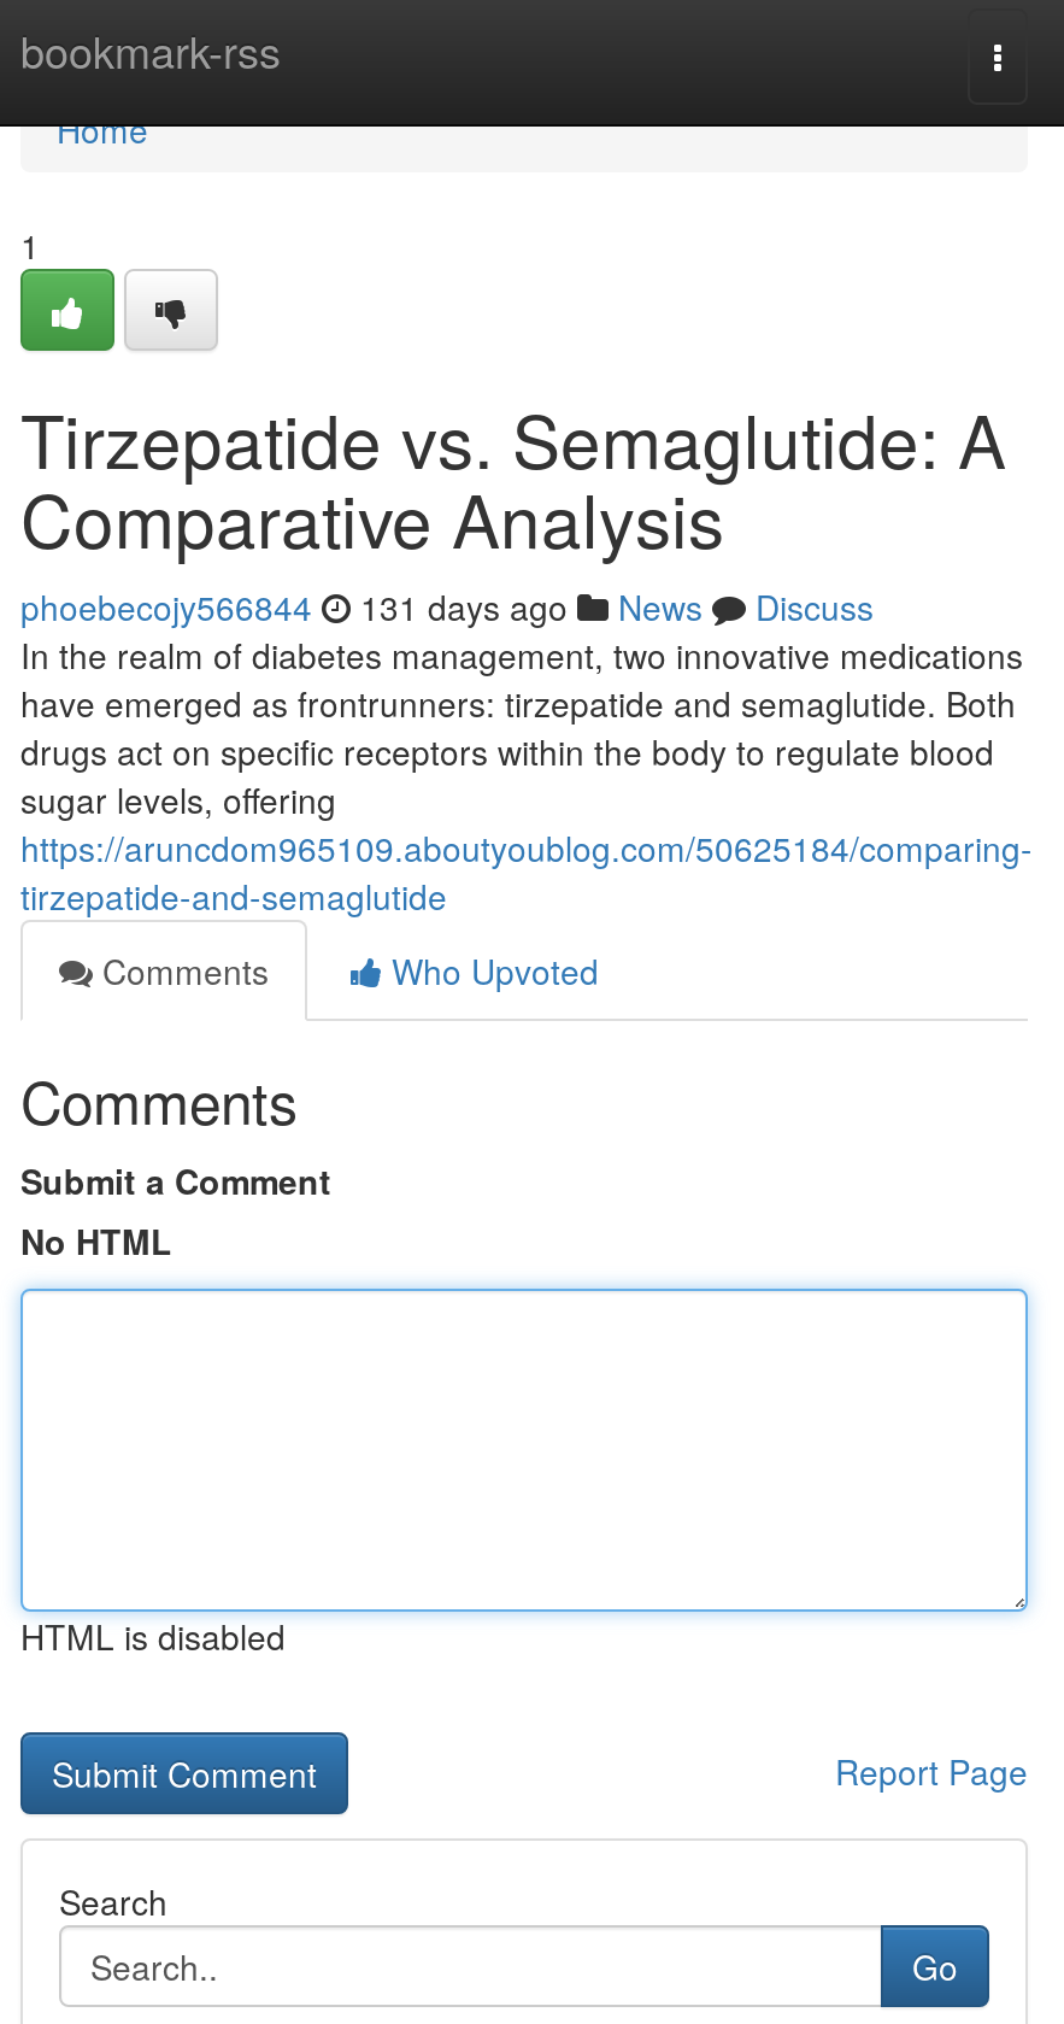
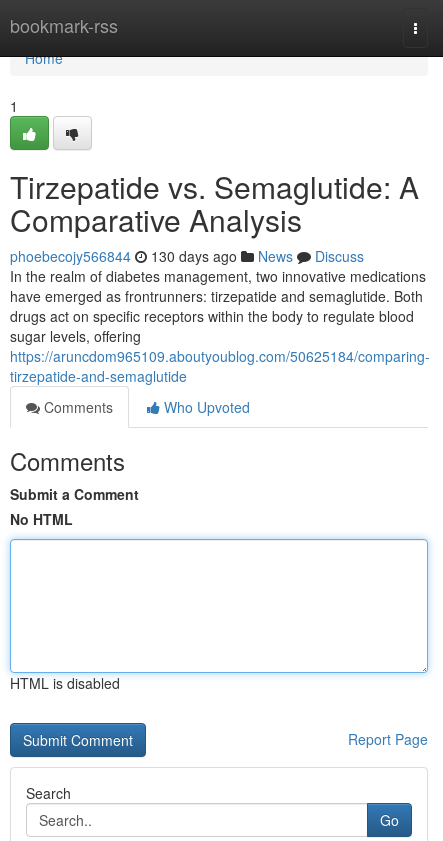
- phoebecojy566844 131 days ago News Discuss
+ phoebecojy566844 130 days ago News Discuss
